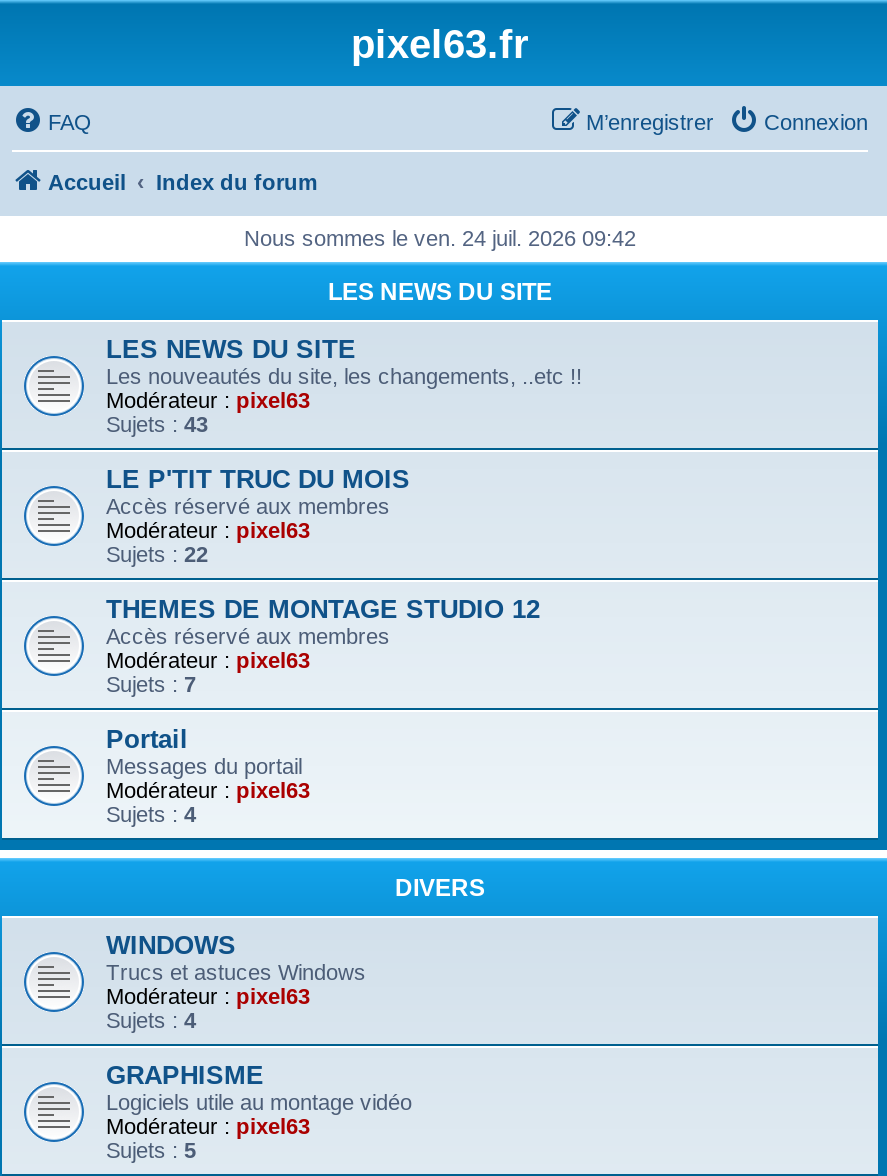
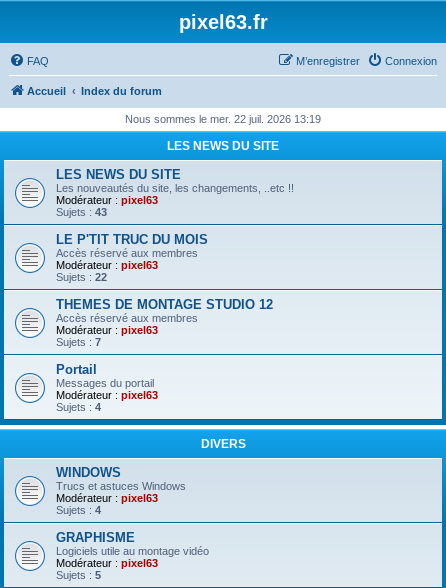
- Nous sommes le ven. 24 juil. 2026 09:42
+ Nous sommes le mer. 22 juil. 2026 13:19
